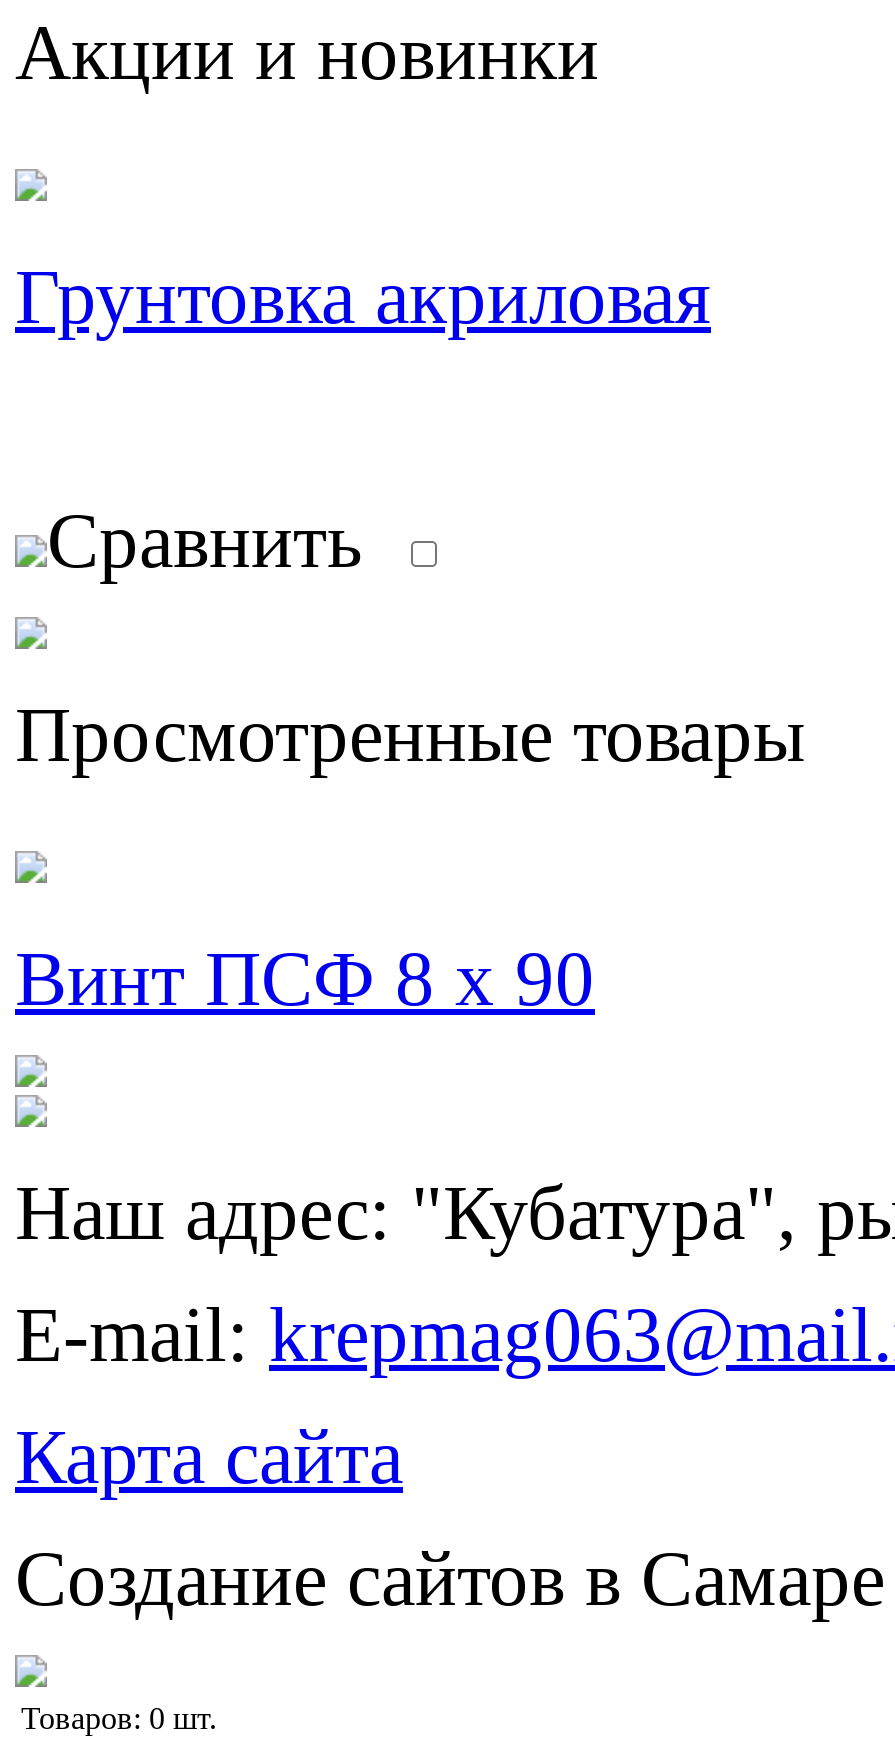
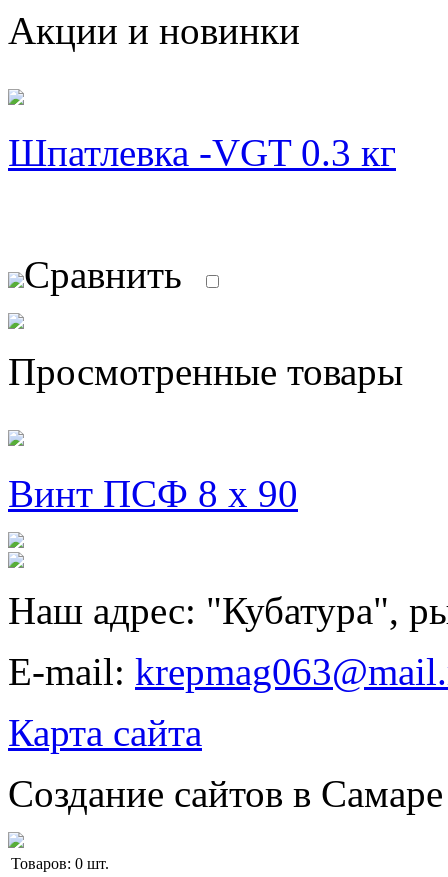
- Грунтовка акриловая
+ Шпатлевка -VGT 0.3 кг
